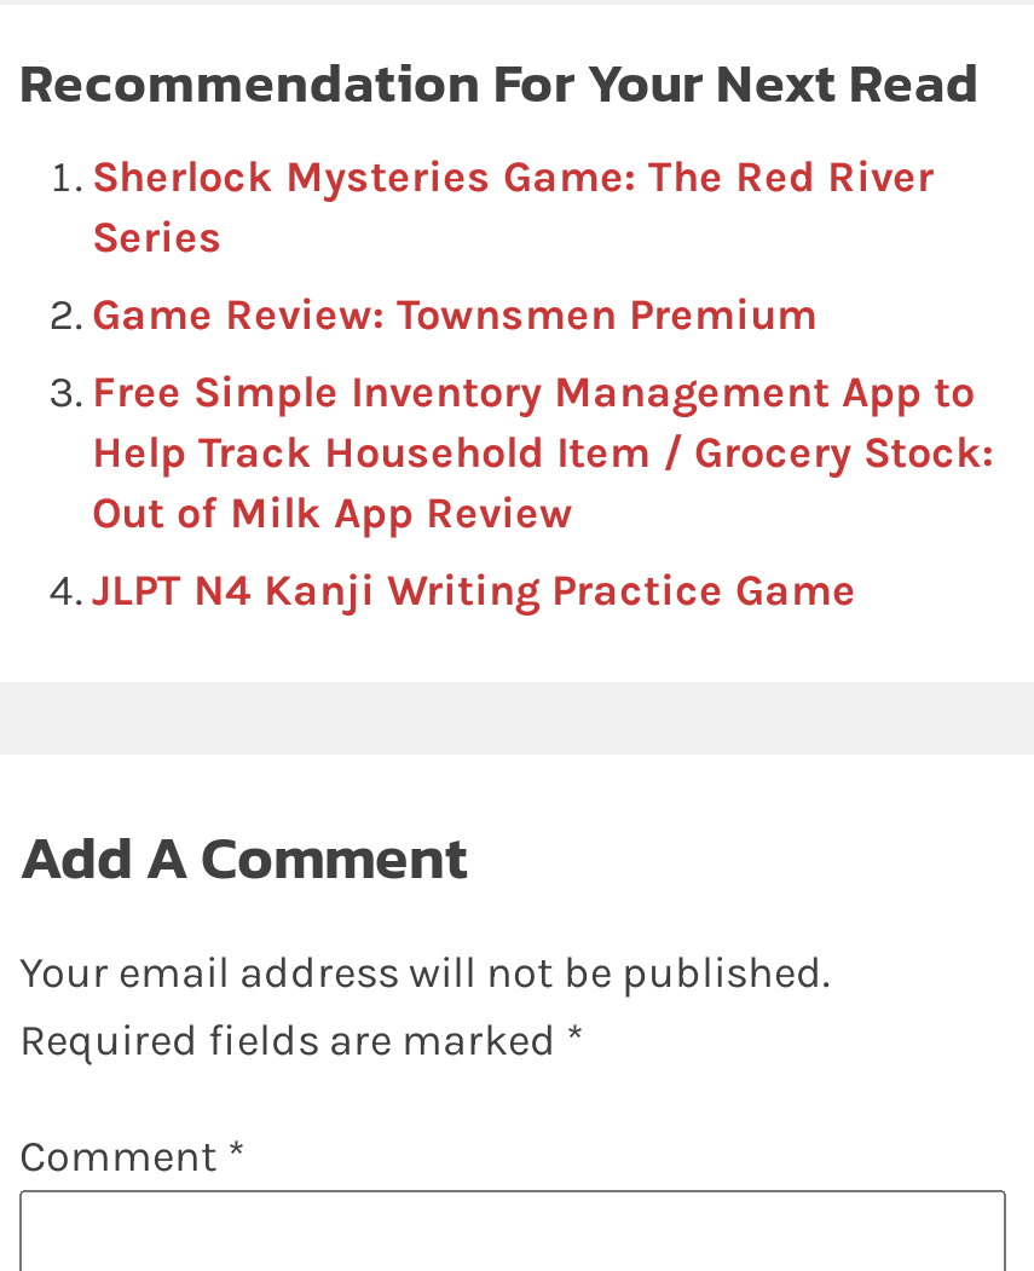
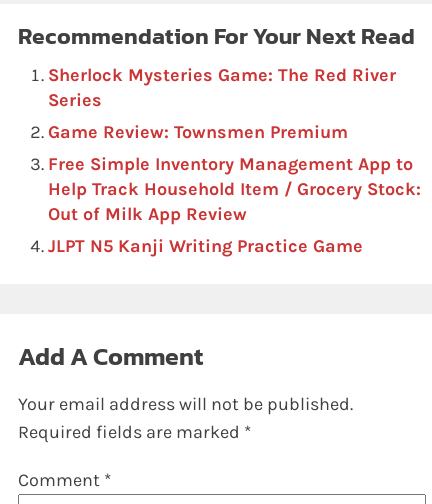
- JLPT N4 Kanji Writing Practice Game
+ JLPT N5 Kanji Writing Practice Game
